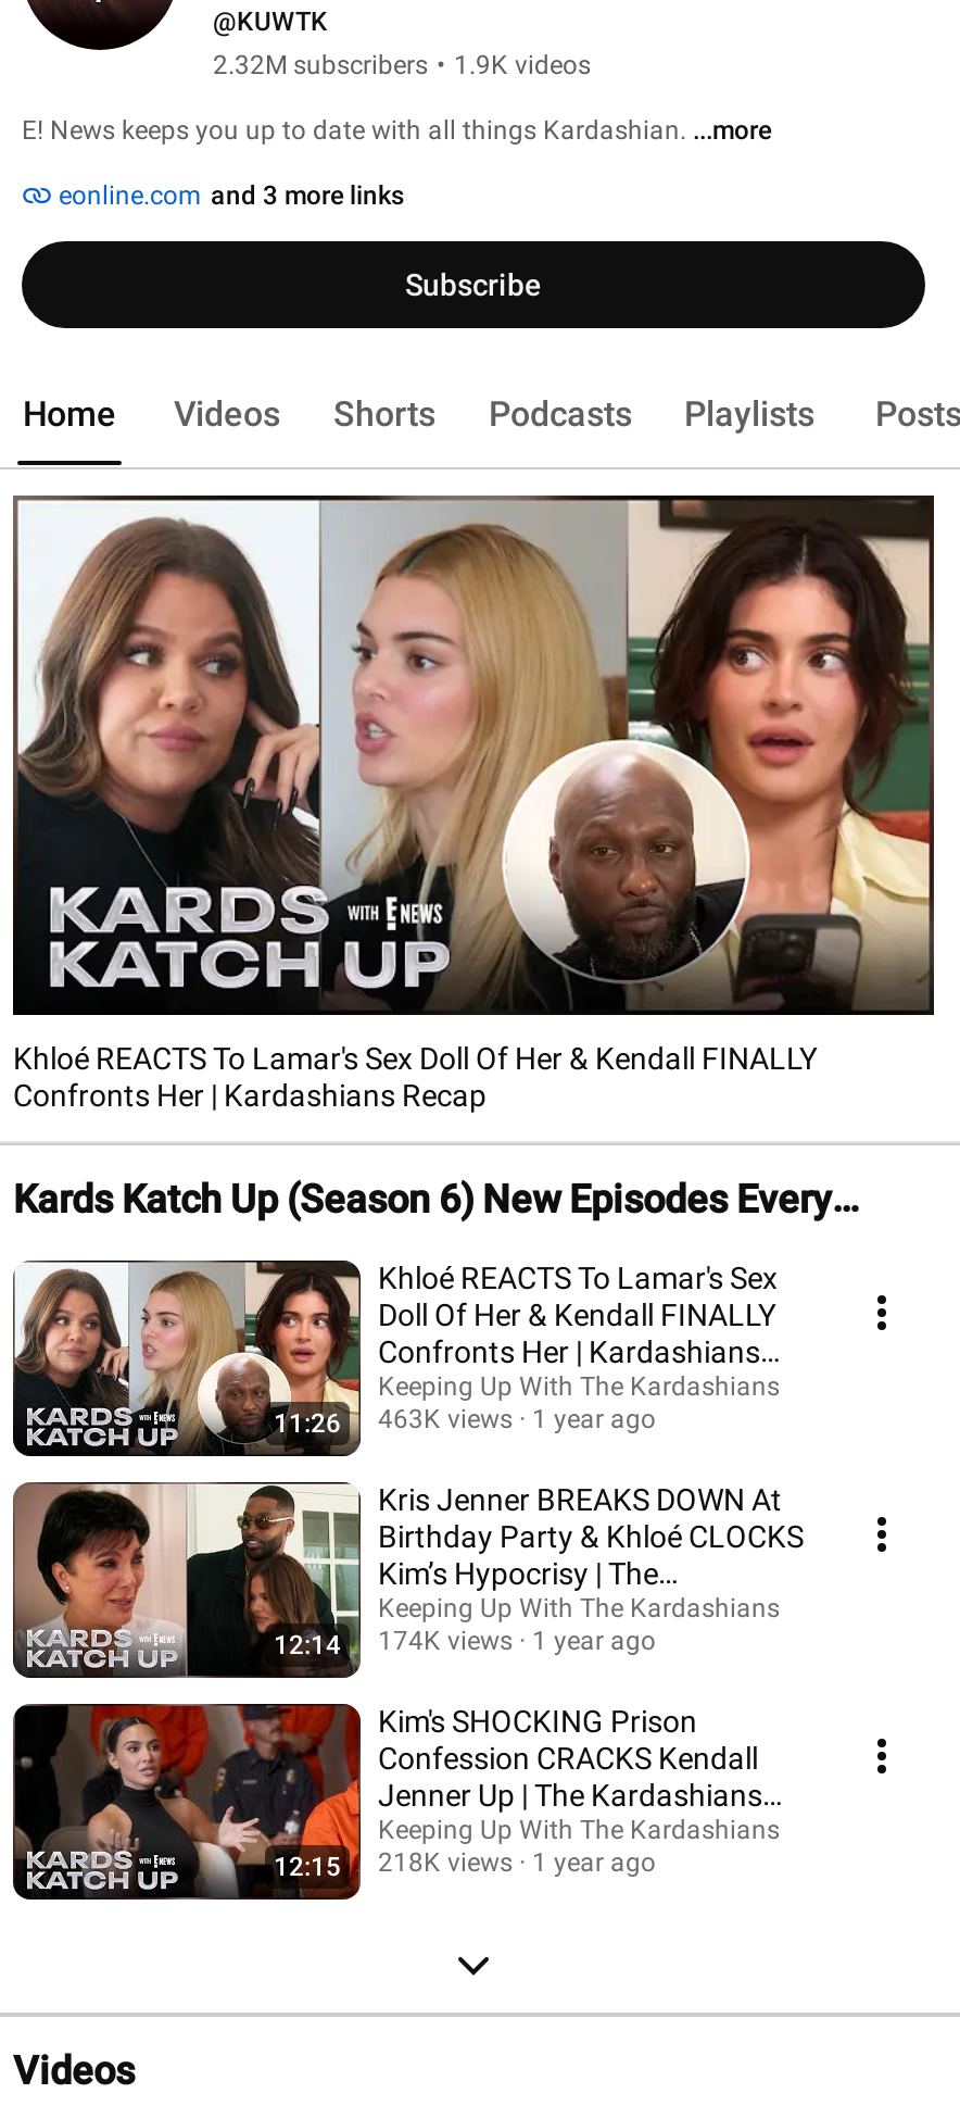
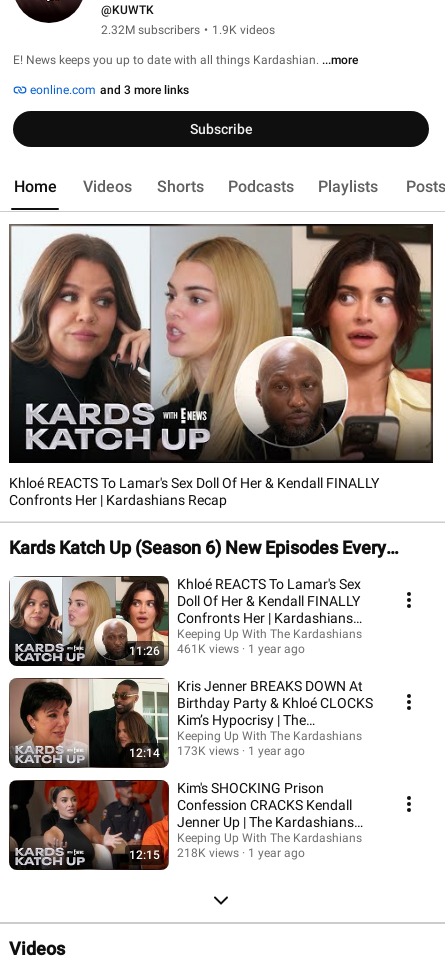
- 11:26 463K views 1 year ago
+ 11:26 461K views 1 year ago

- 12:14 174K views 1 year ago
+ 12:14 173K views 1 year ago
